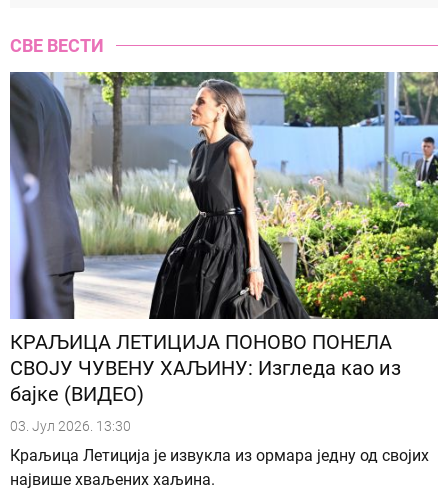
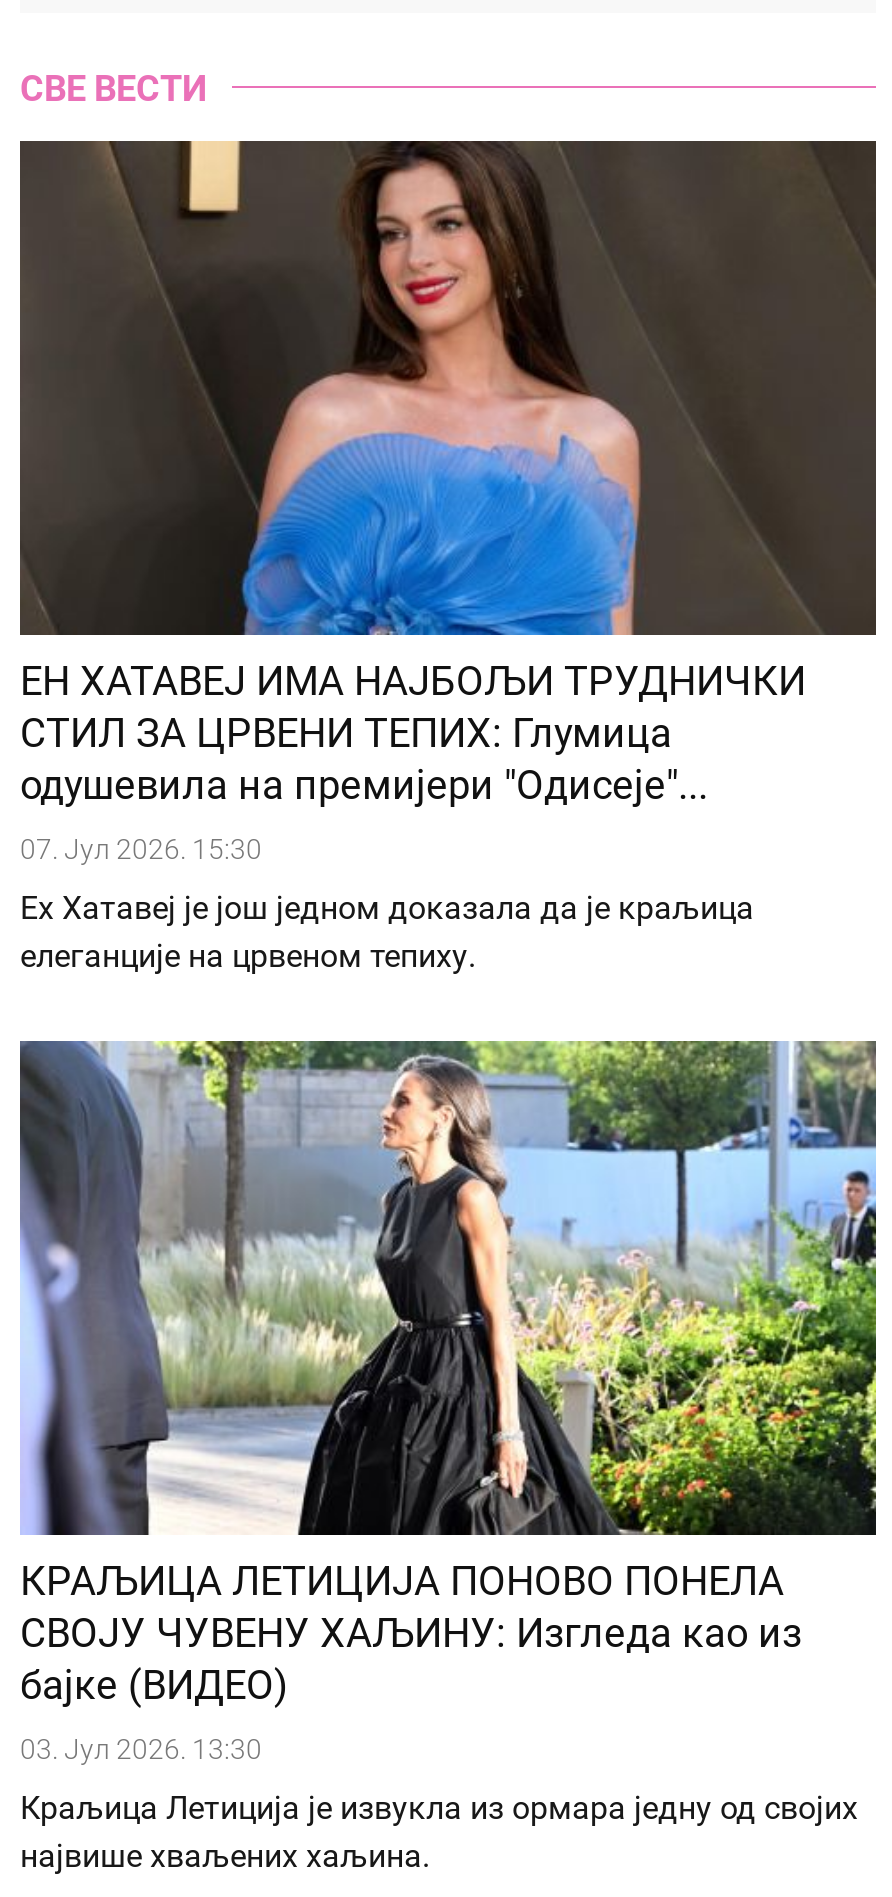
+ [image]
+ ЕН ХАТАВЕЈ ИМА НАЈБОЉИ ТРУДНИЧКИ
+ СТИЛ ЗА ЦРВЕНИ ТЕПИХ: Глумица
+ одушевила на премијери "Одисеје"...
+ 07. Јул 2026. 15:30
+ Ех Хатавеј је још једном доказала да је краљица
+ елеганције на црвеном тепиху.
